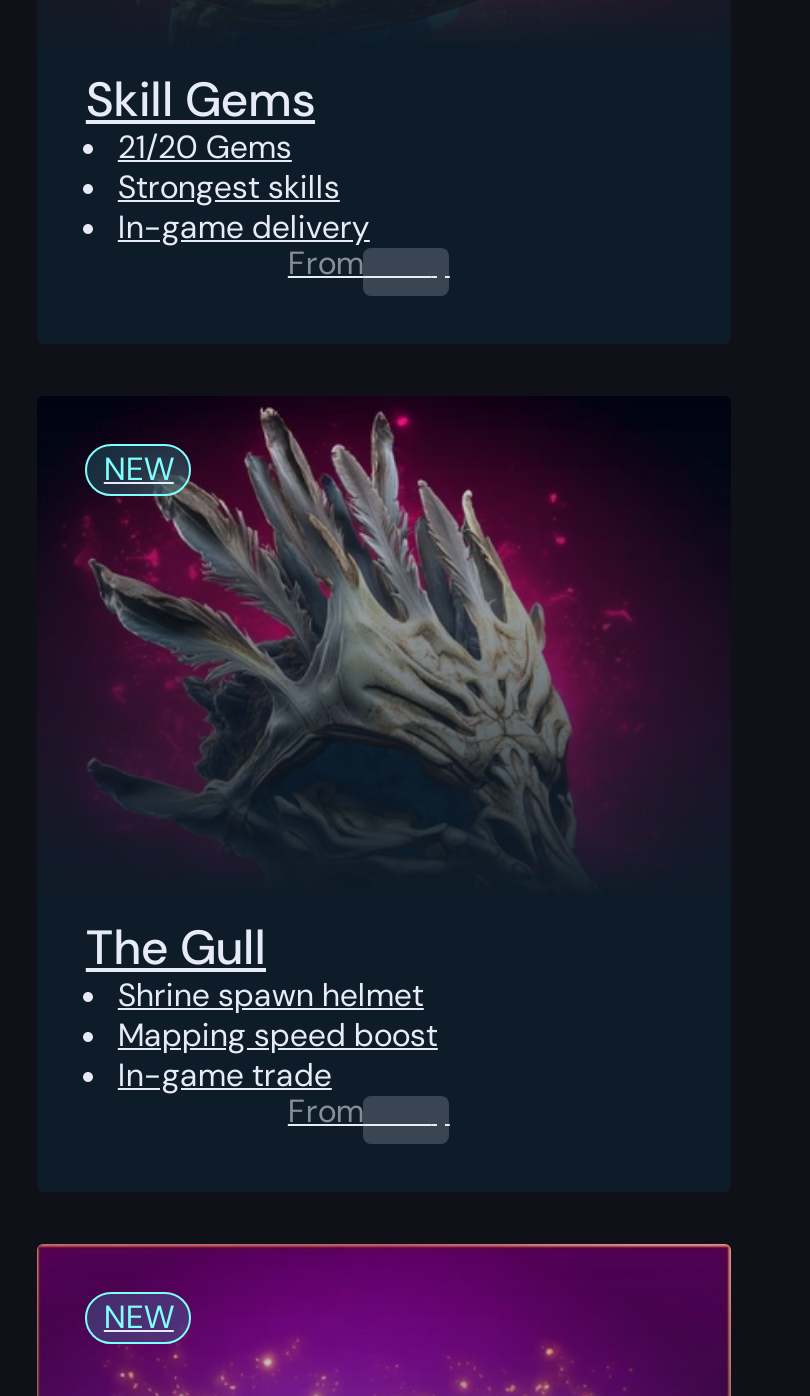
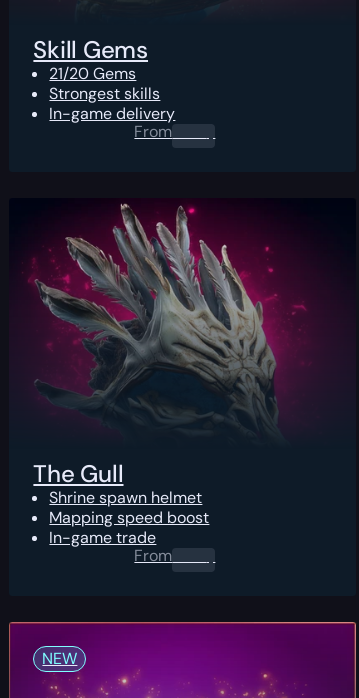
- NEW
